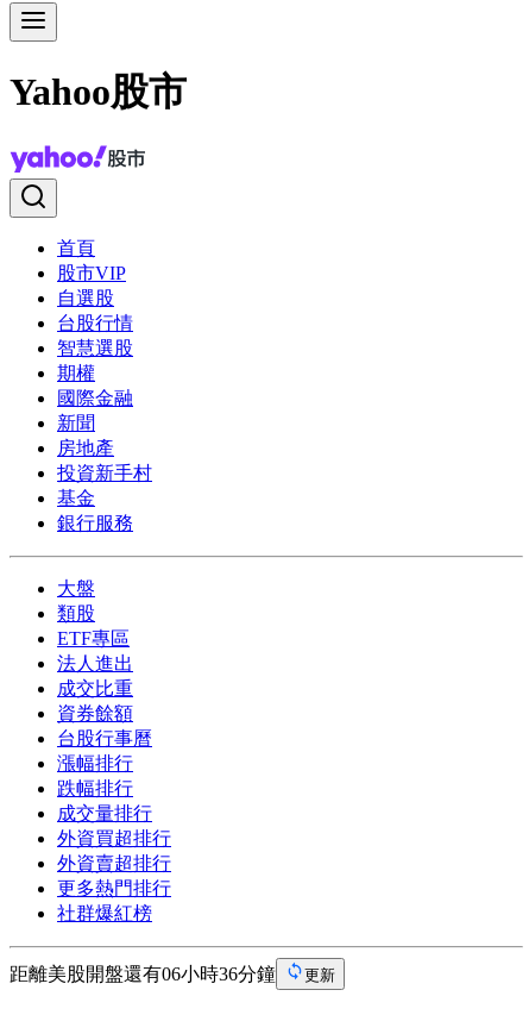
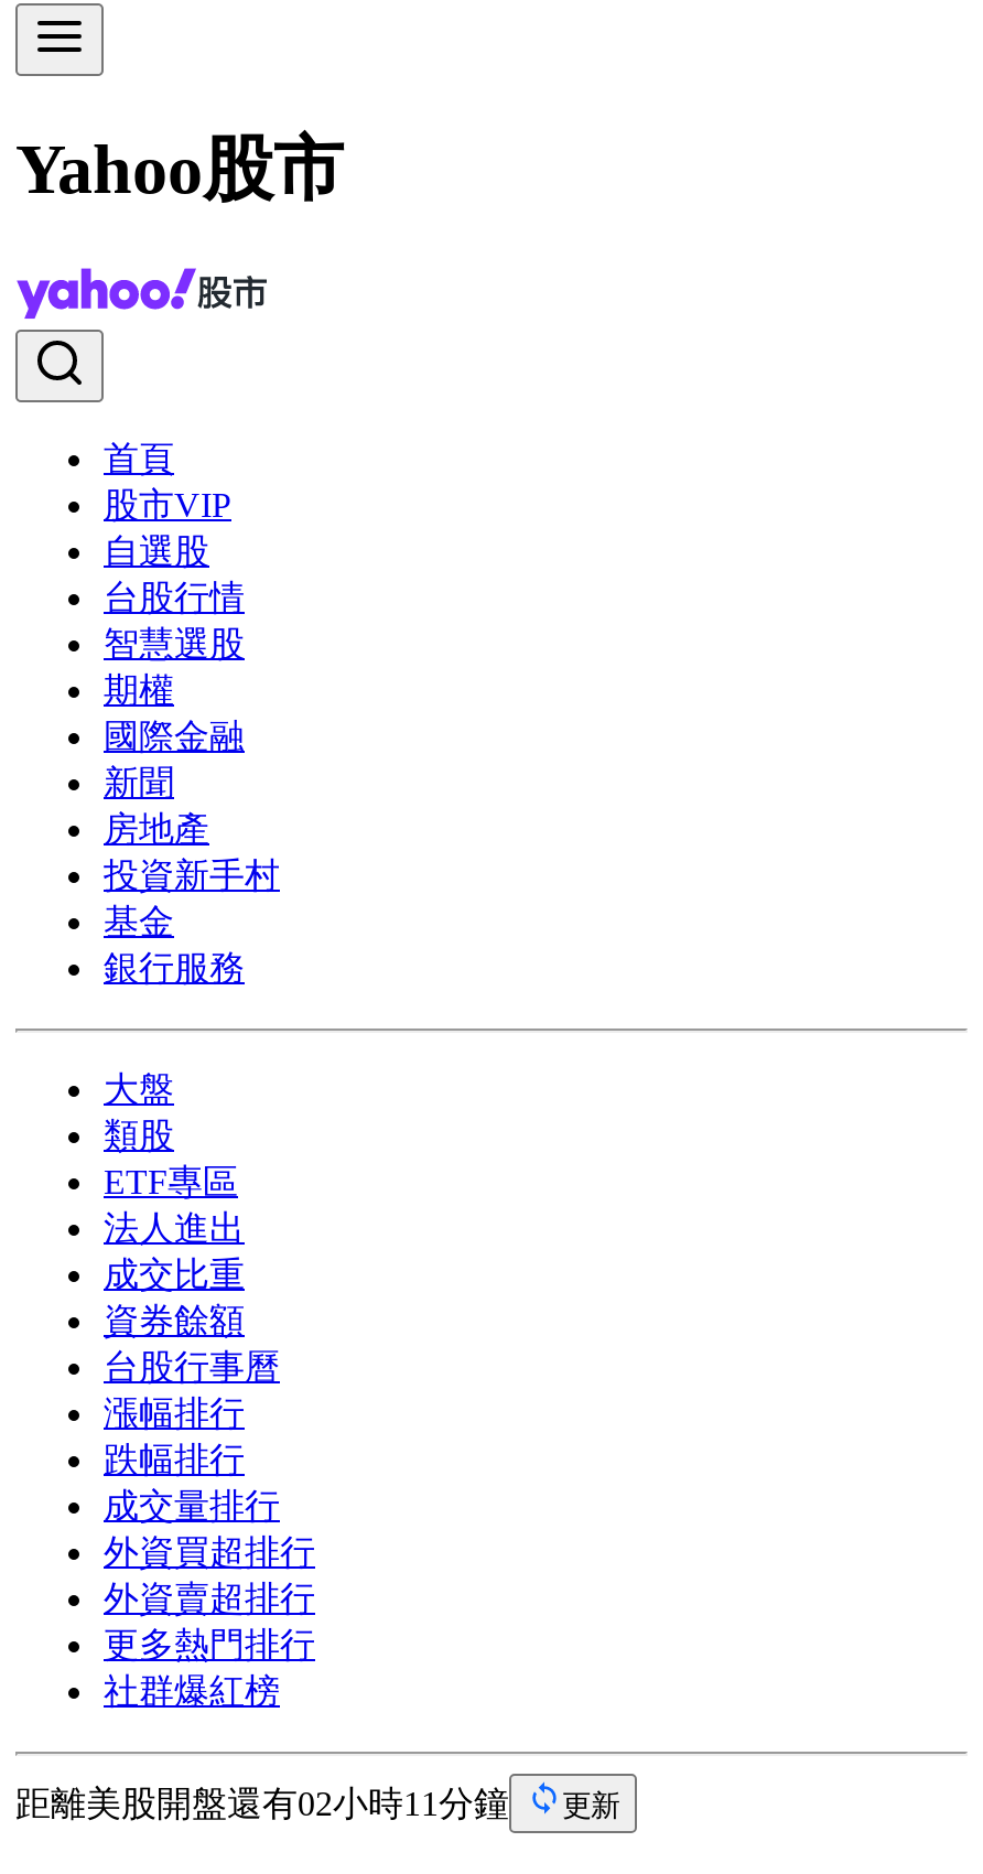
- 距離美股開盤還有06小時36分鐘
+ 距離美股開盤還有02小時11分鐘
